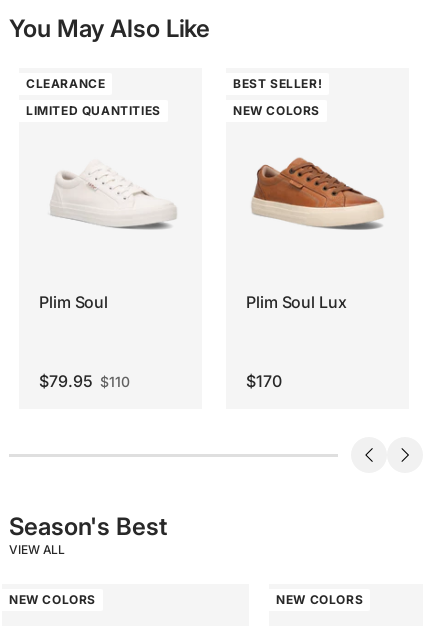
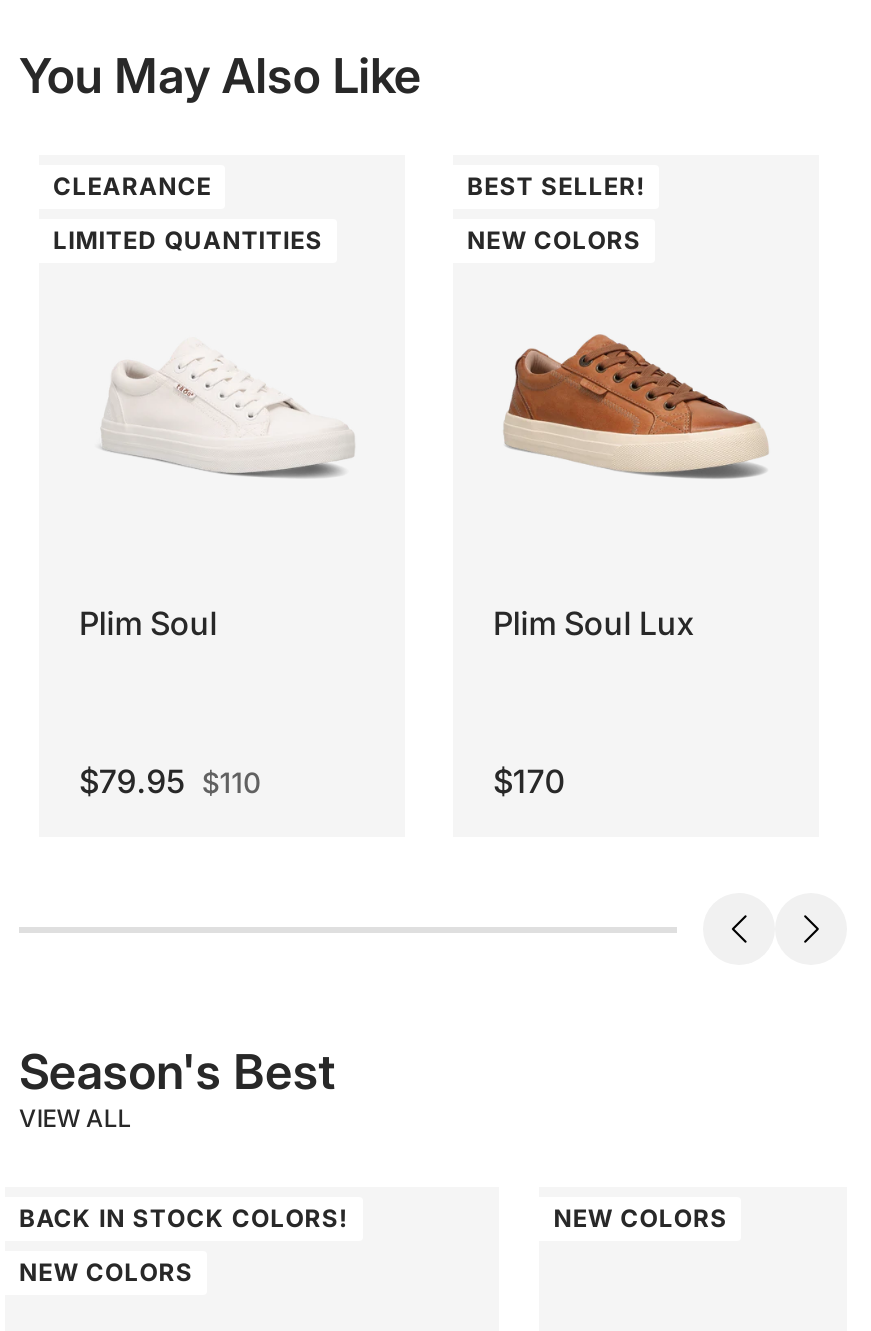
+ BACK IN STOCK COLORS!
